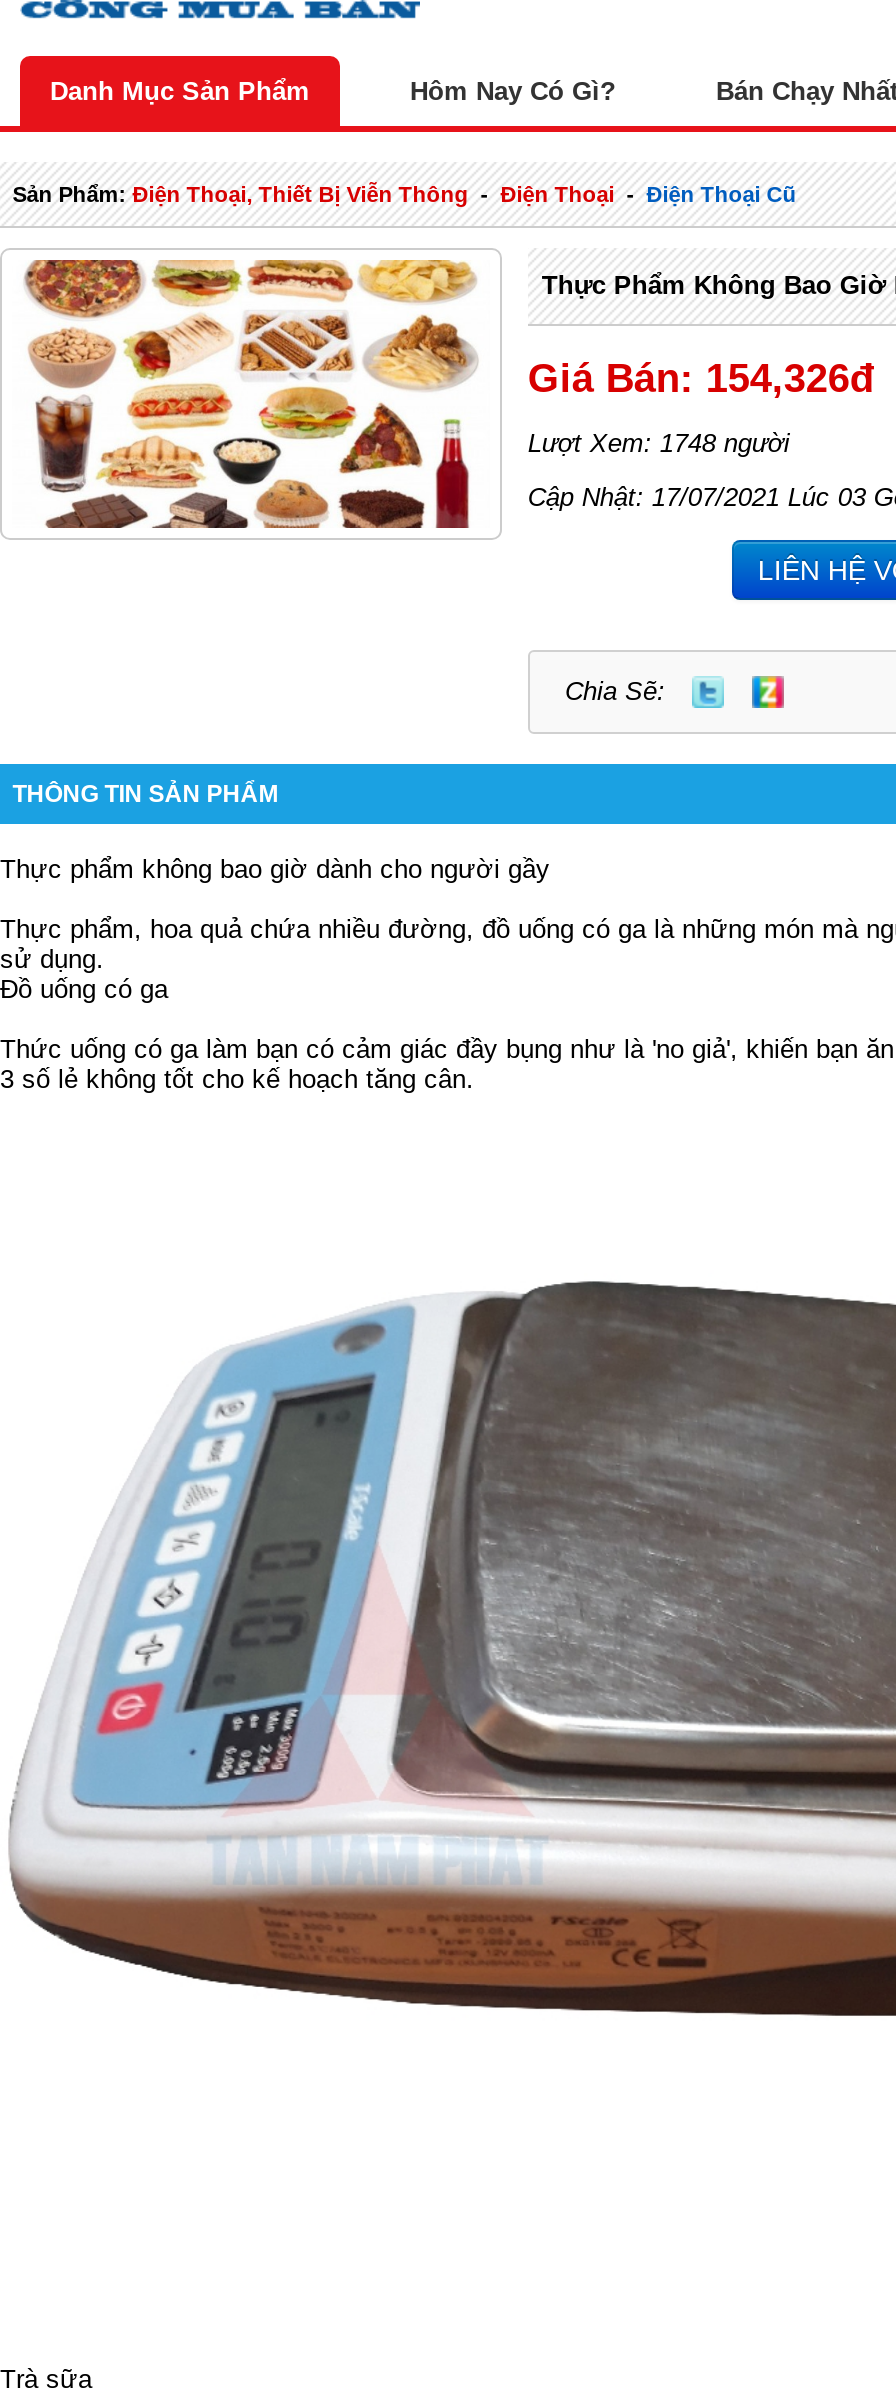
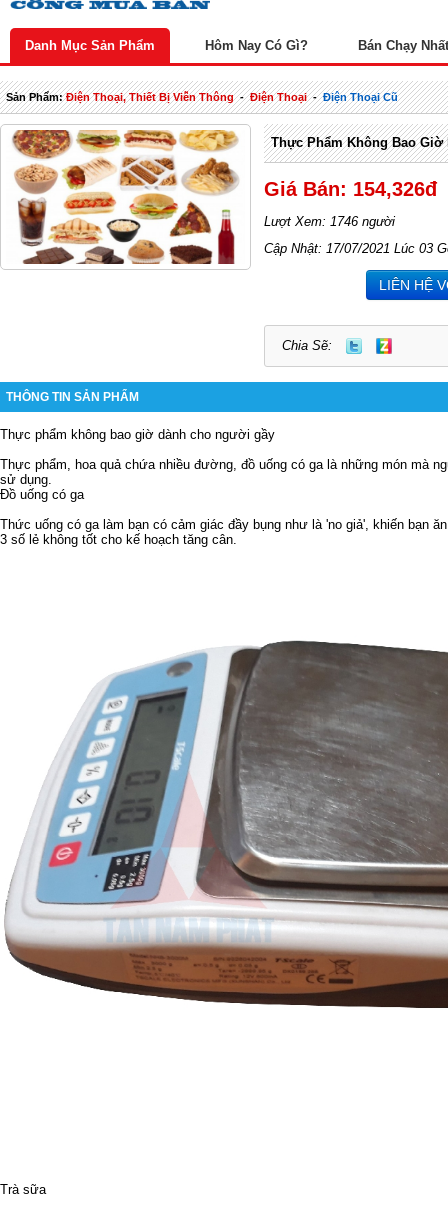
- Lượt Xem: 1748 người
+ Lượt Xem: 1746 người
